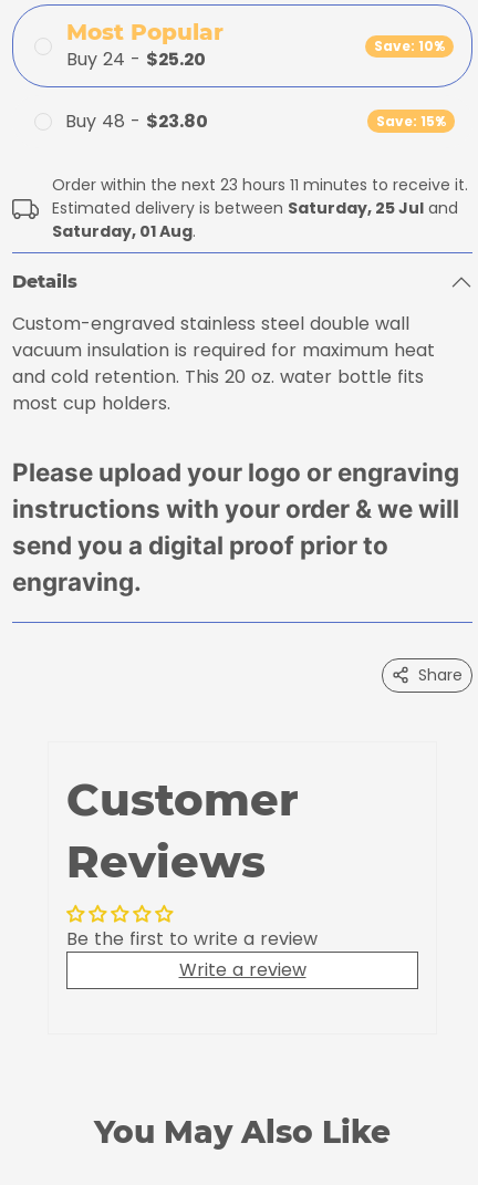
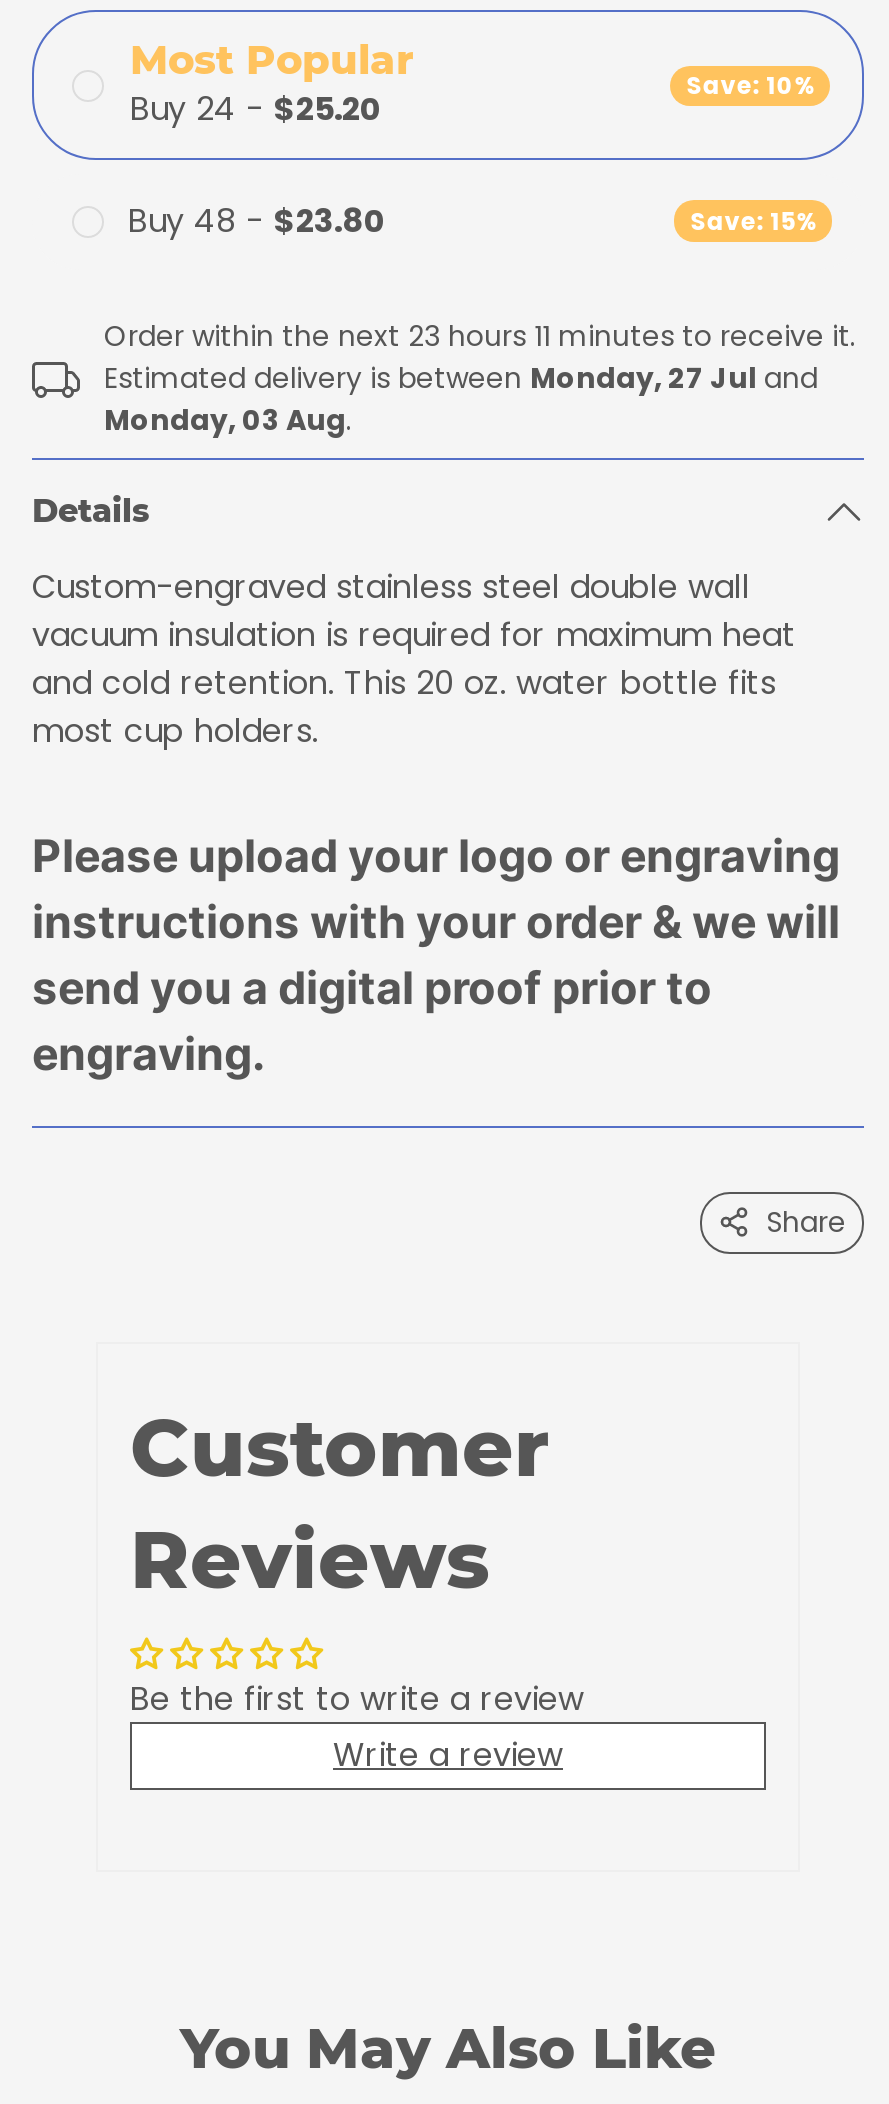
- Estimated delivery is between Saturday, 25 Jul and
+ Estimated delivery is between Monday, 27 Jul and

- Saturday, 01 Aug.
+ Monday, 03 Aug.
